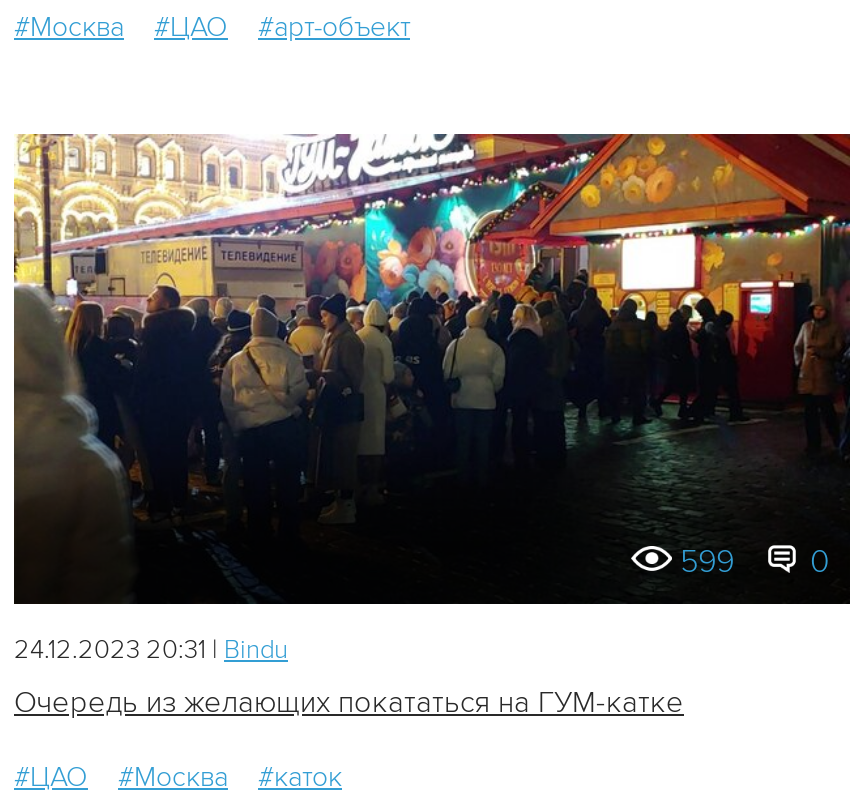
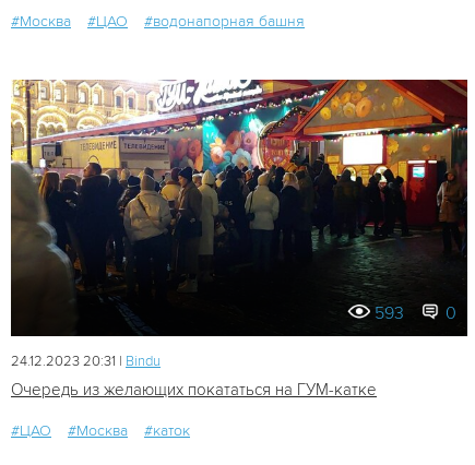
- #арт-объект
+ #водонапорная башня

- 599 0
+ 593 0
